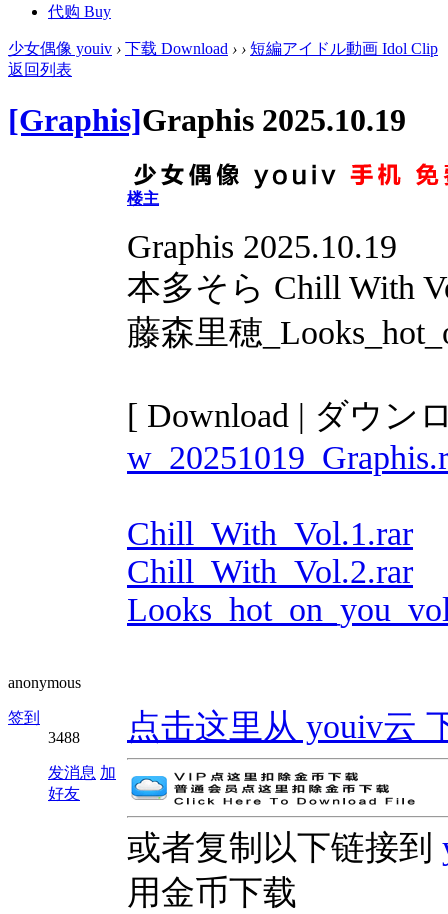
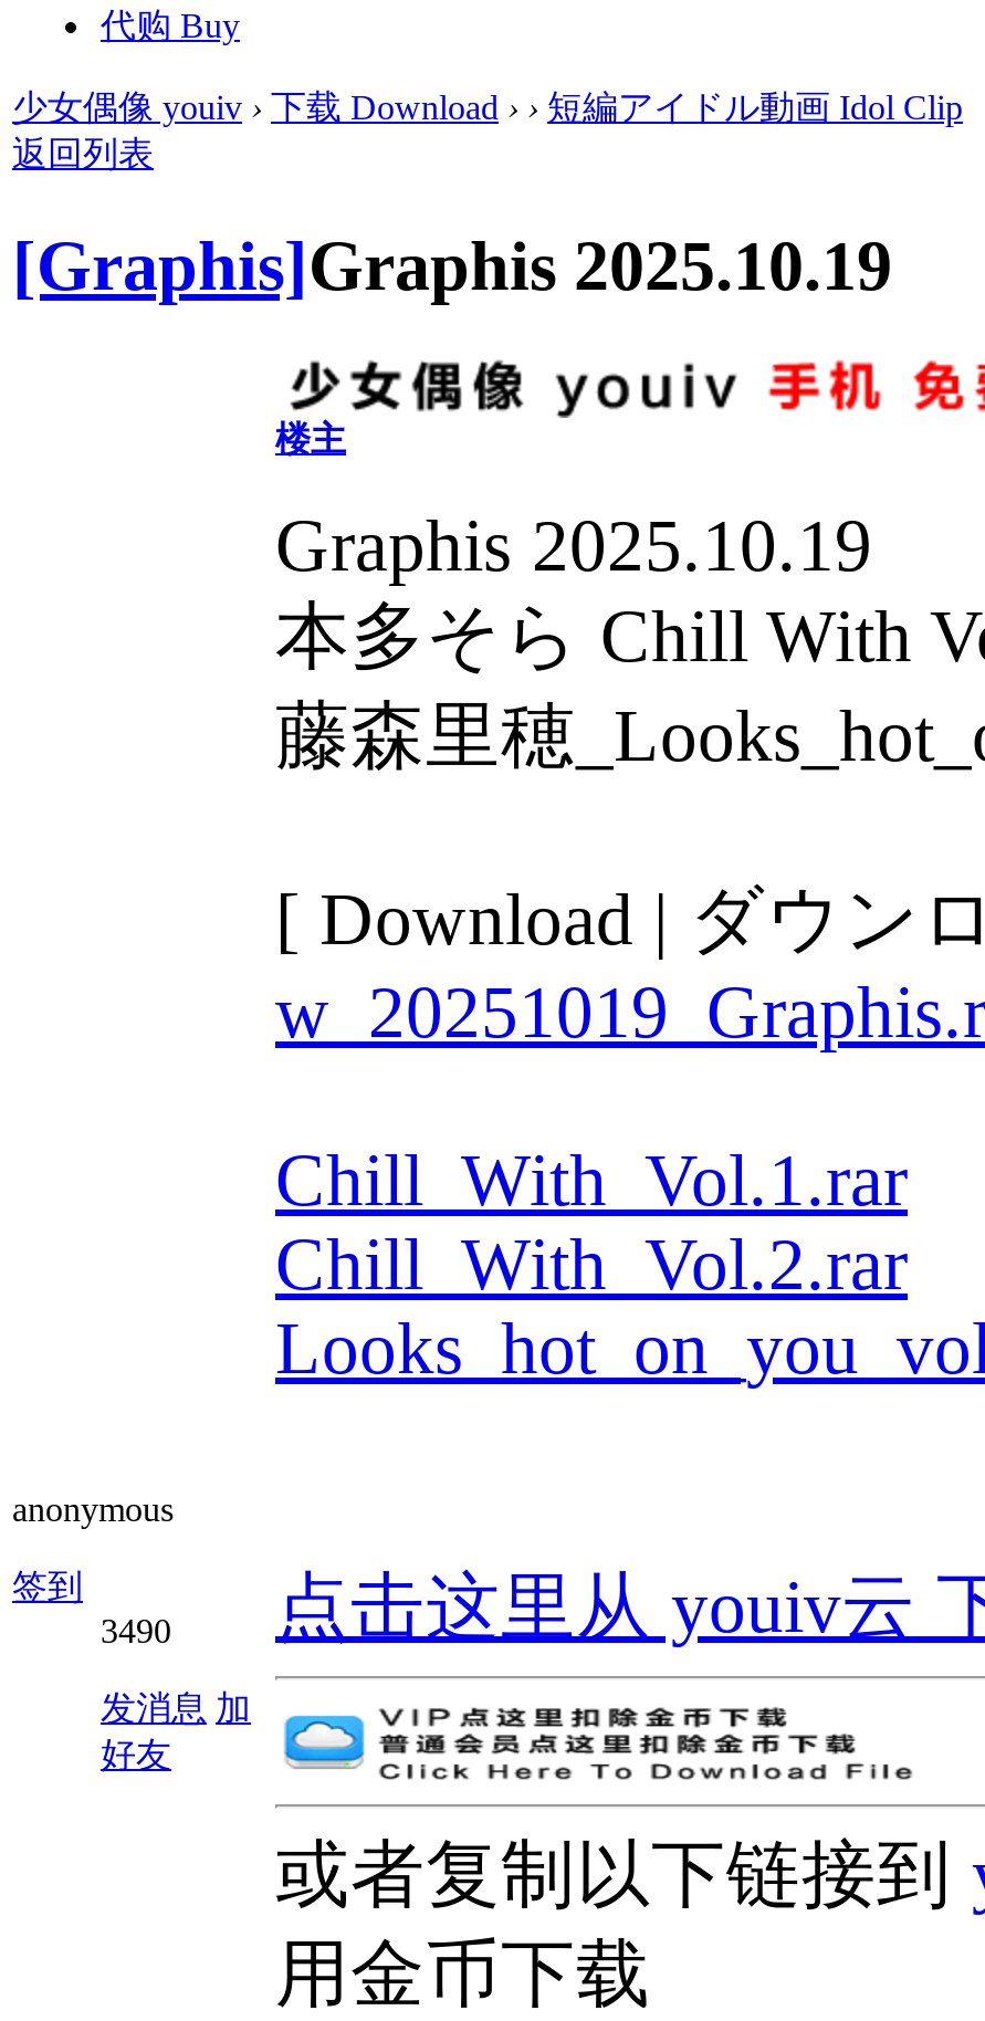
- 3488
+ 3490
